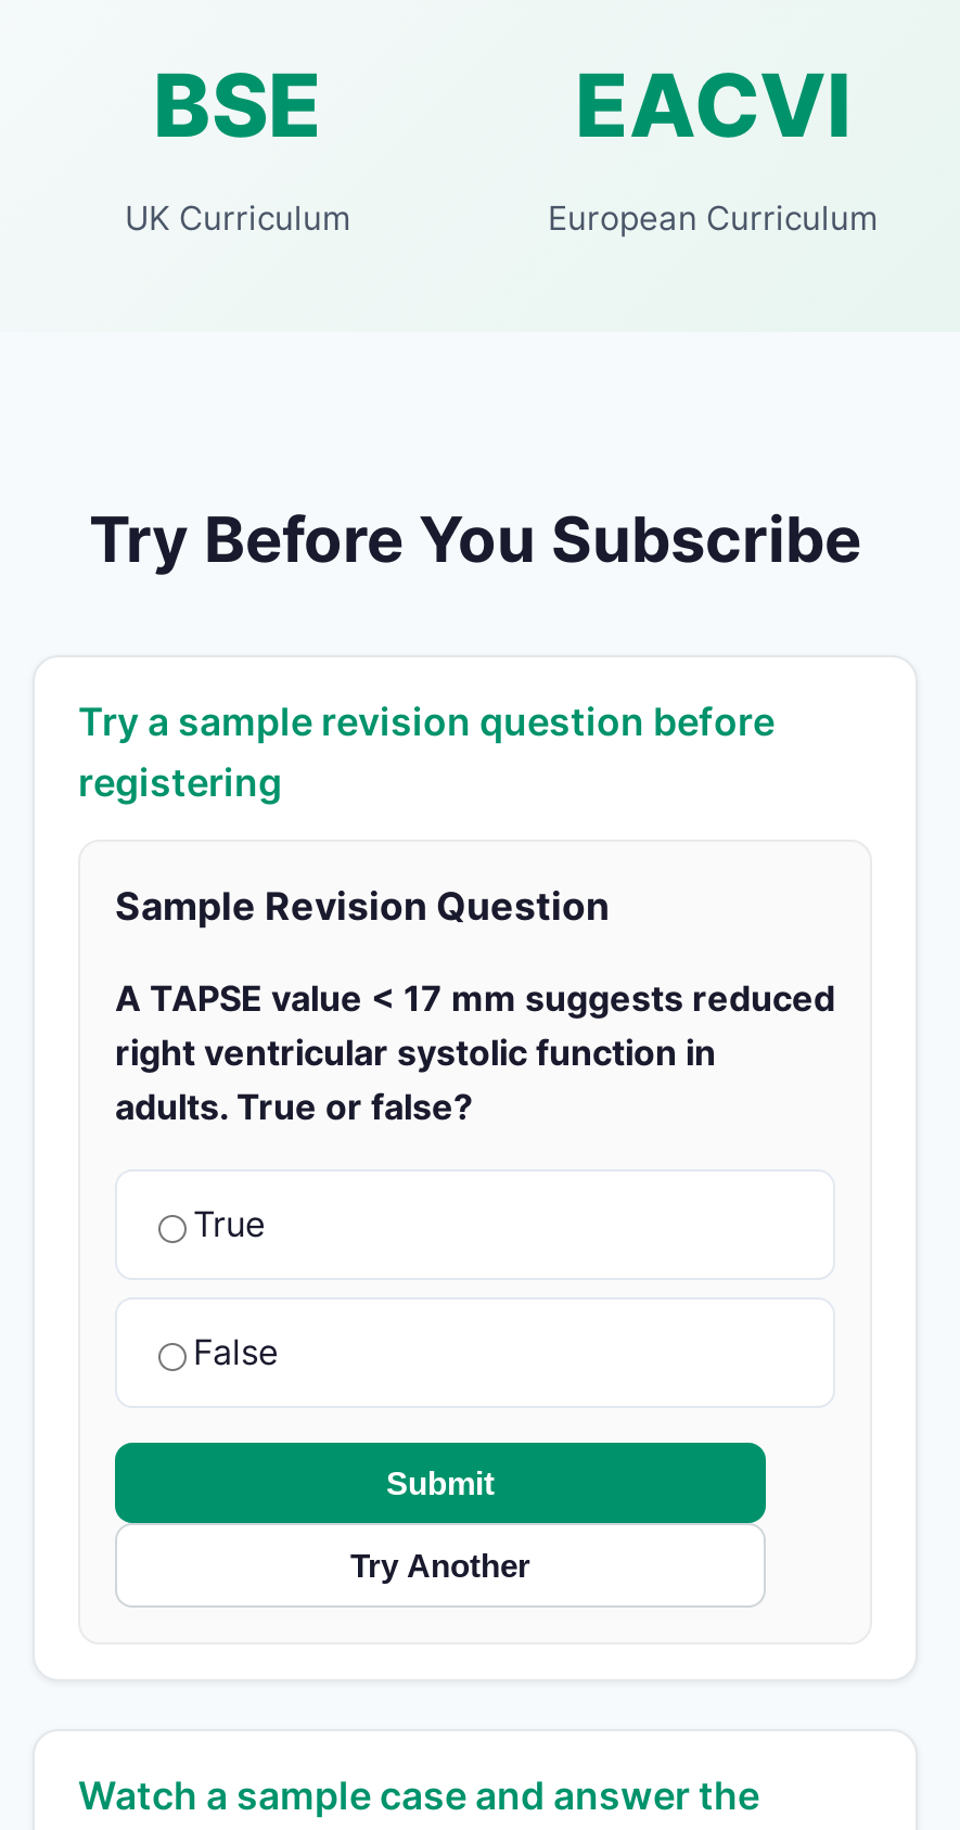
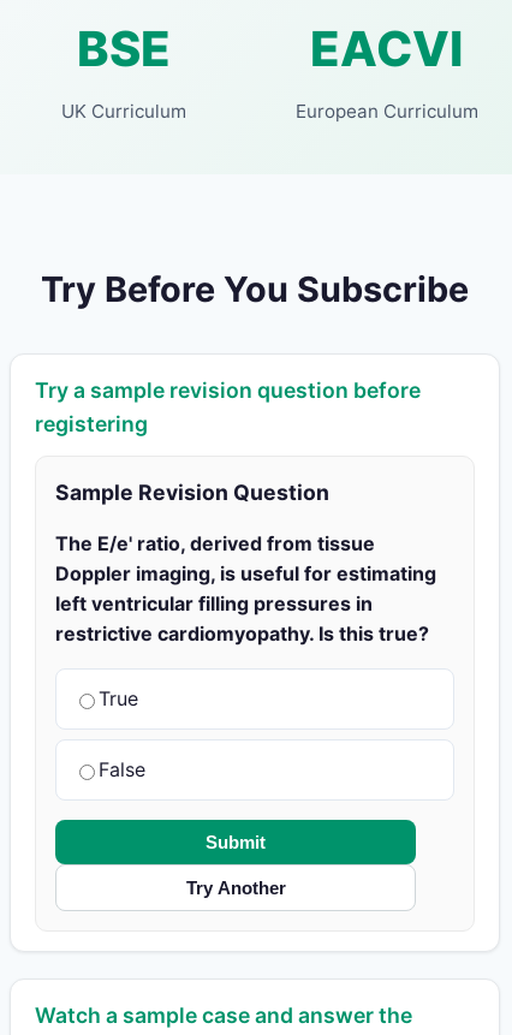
- A TAPSE value < 17 mm suggests reduced
- right ventricular systolic function in
- adults. True or false?
+ The E/e' ratio, derived from tissue
+ Doppler imaging, is useful for estimating
+ left ventricular filling pressures in
+ restrictive cardiomyopathy. Is this true?
